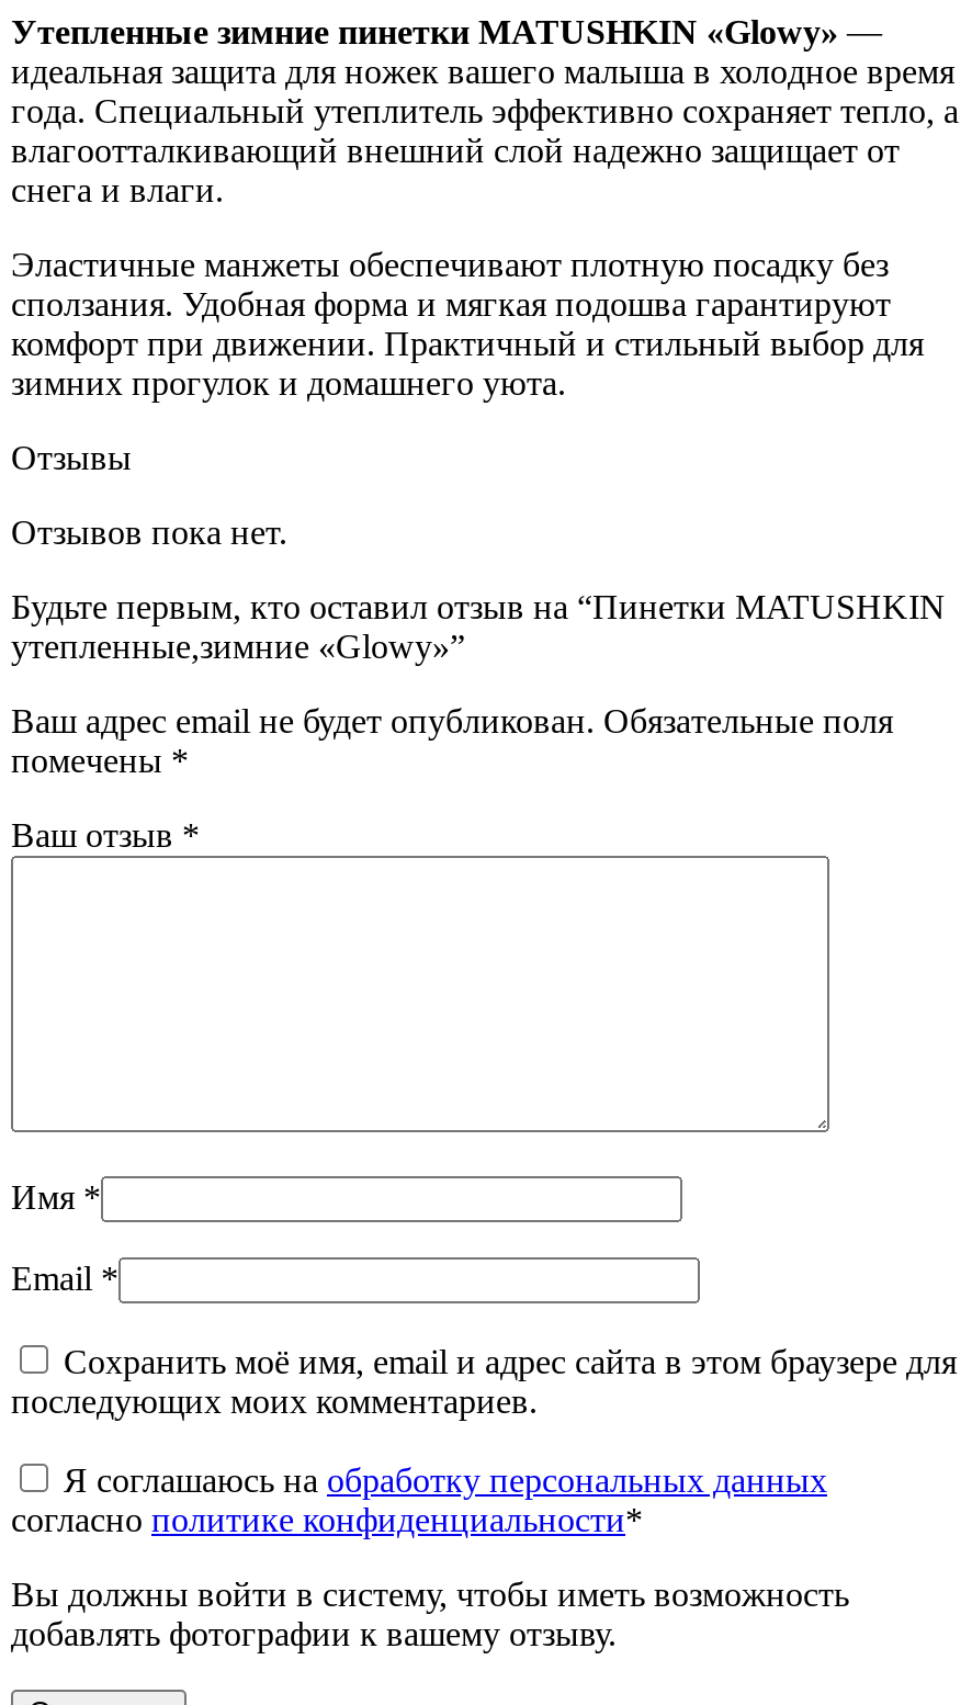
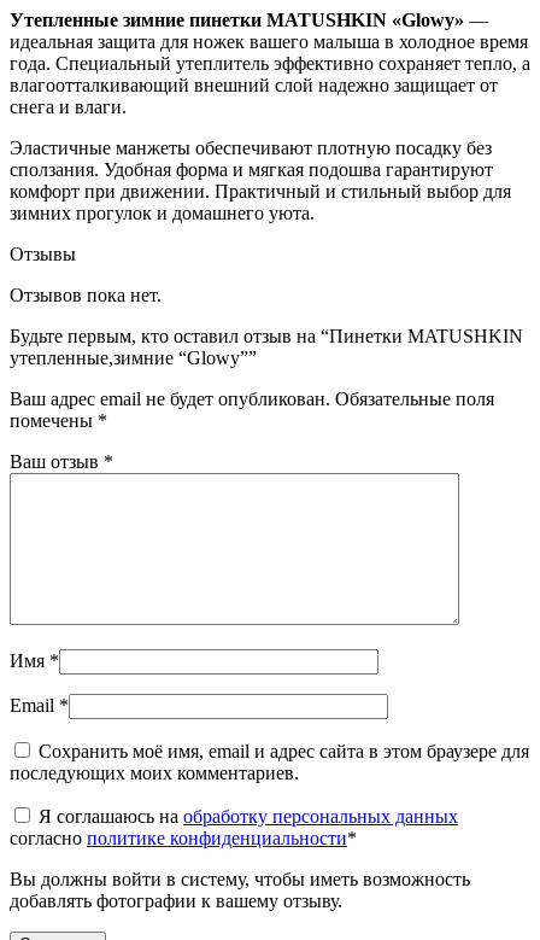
- утепленные,зимние «Glowy»”
+ утепленные,зимние “Glowy””
